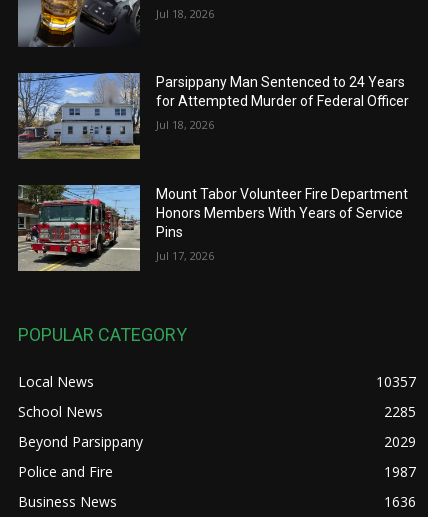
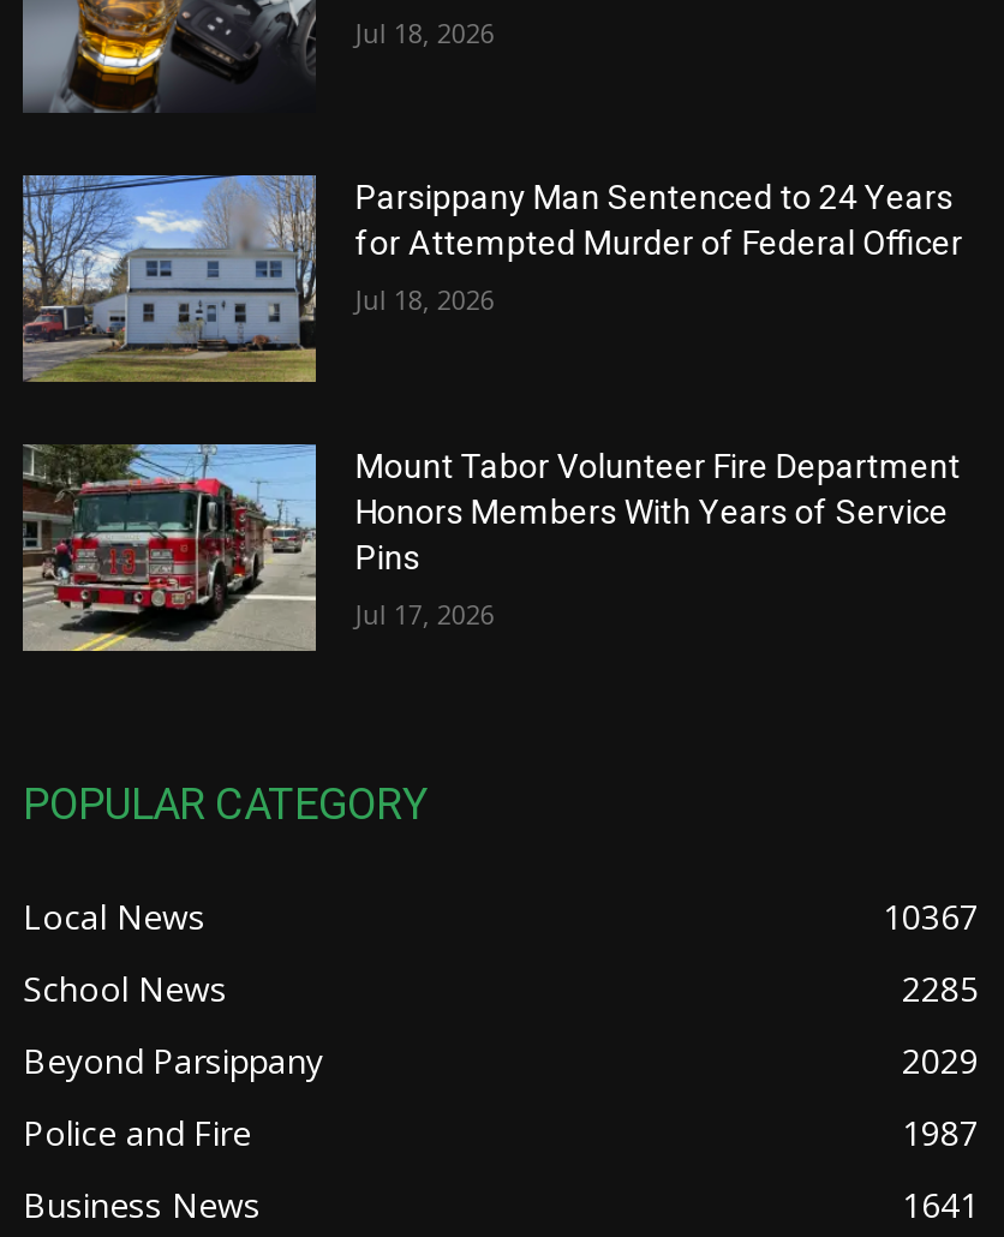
- 10357
+ 10367

- 1636
+ 1641
